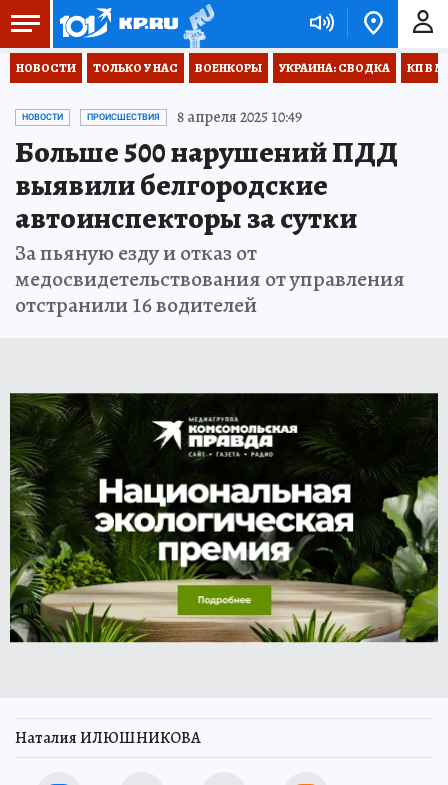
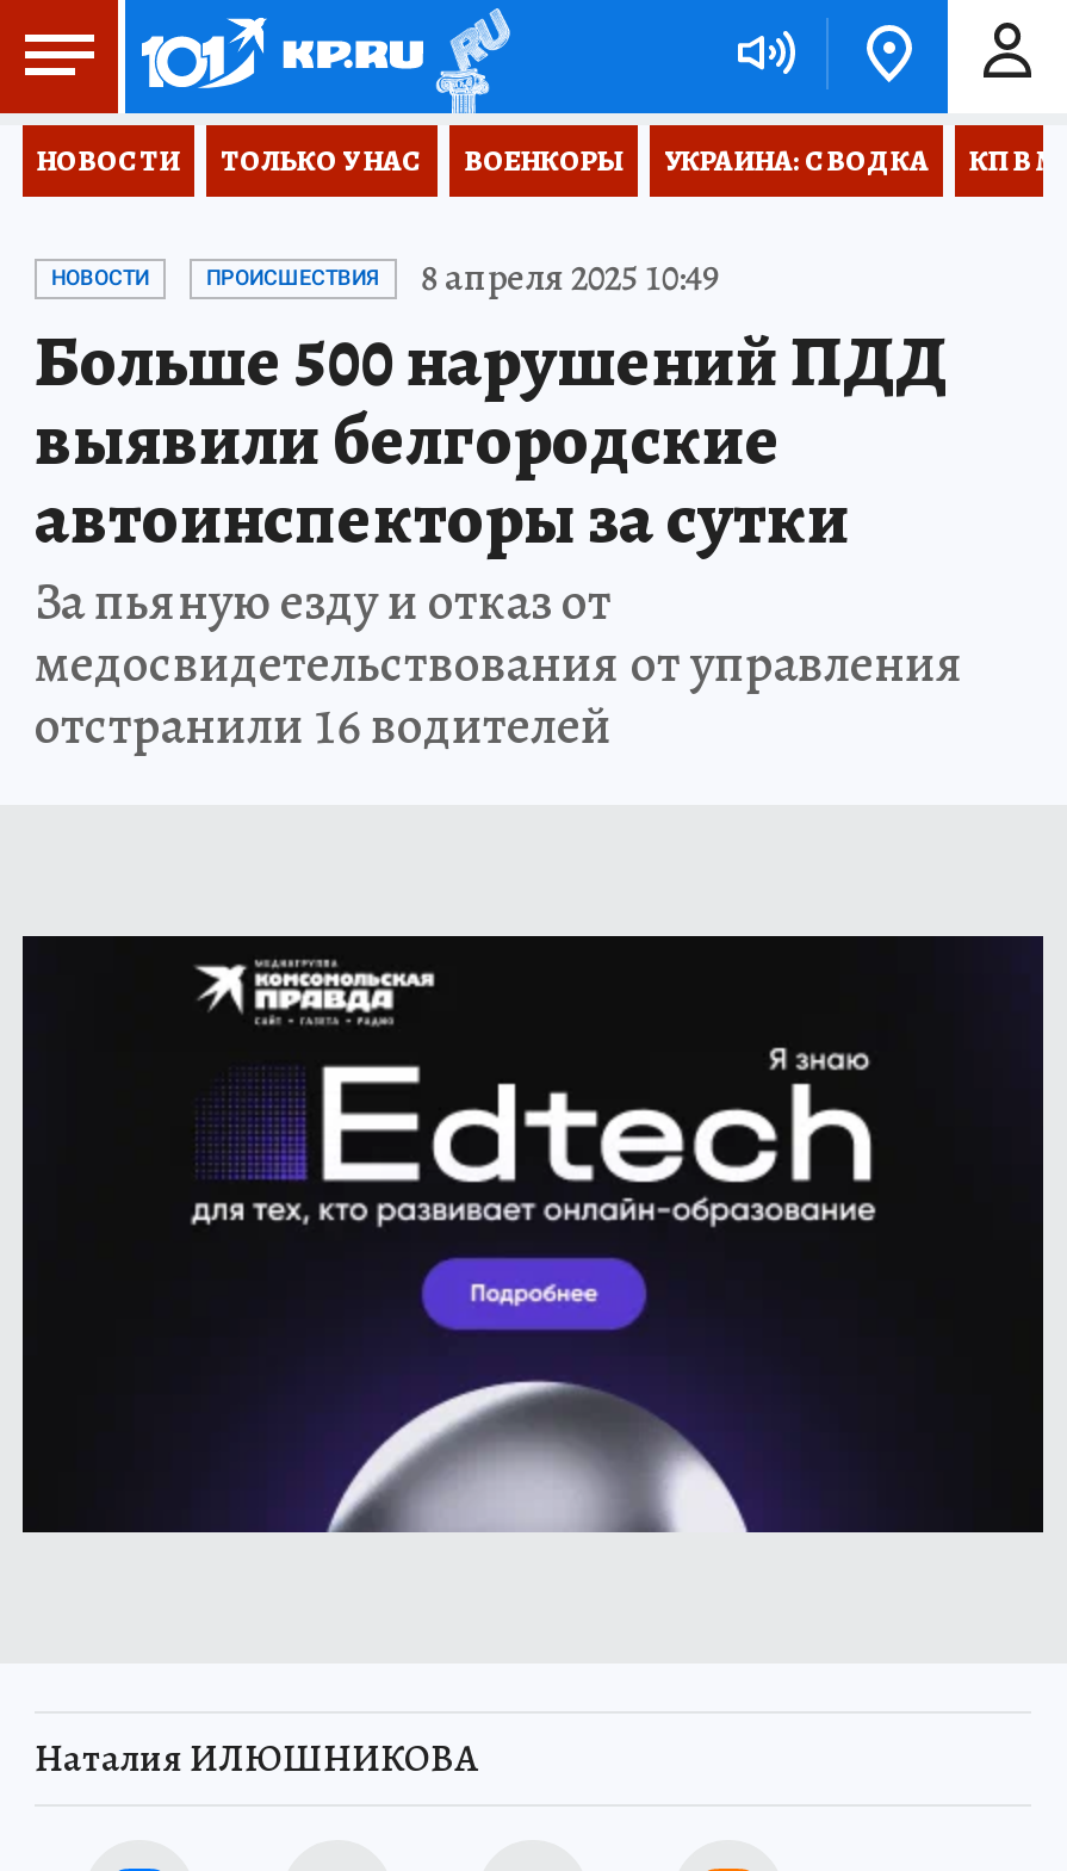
- [image]
+ [image]
